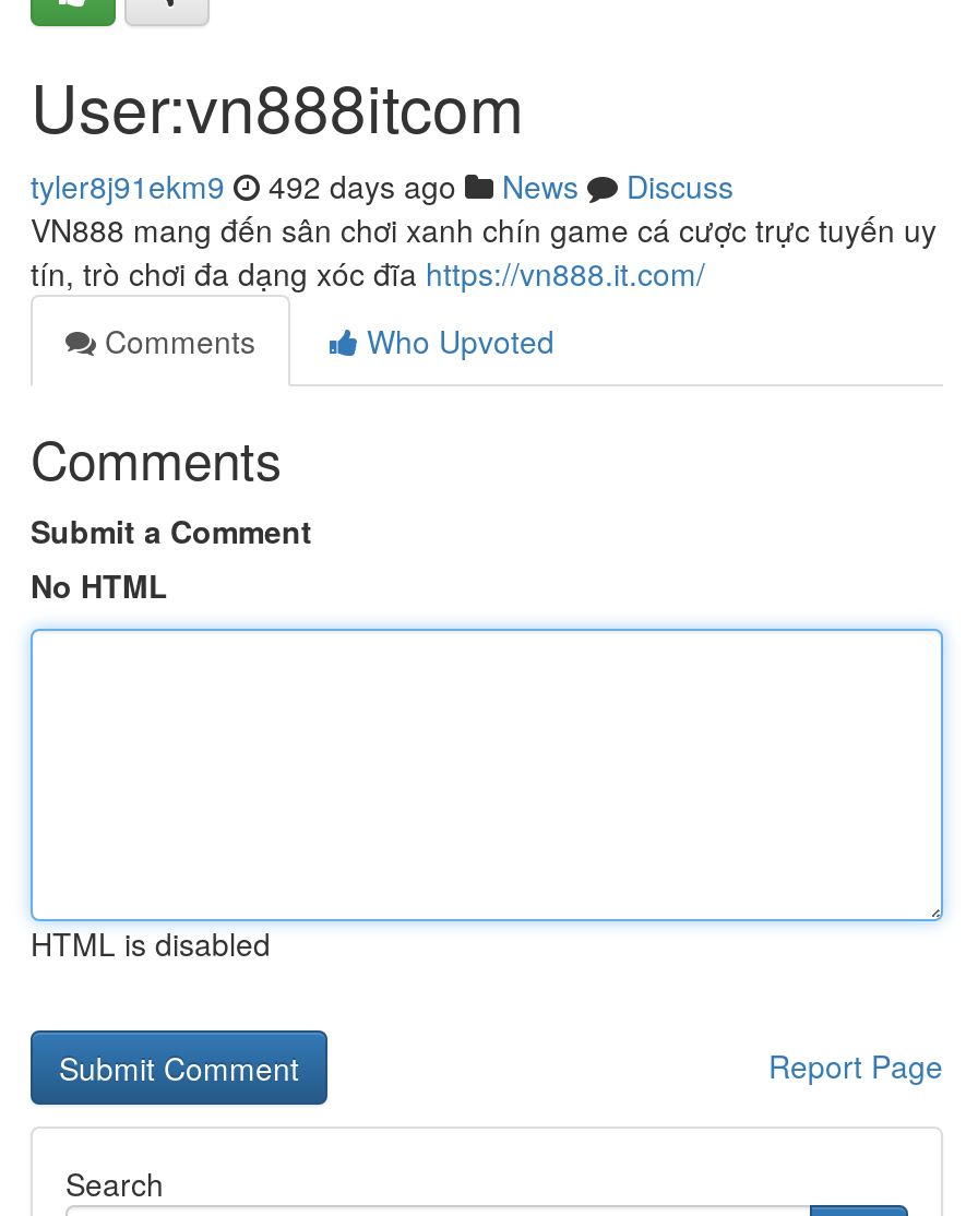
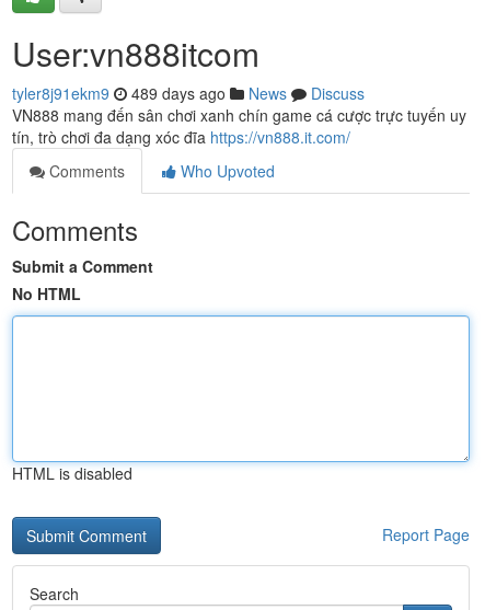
- tyler8j91ekm9 492 days ago News Discuss
+ tyler8j91ekm9 489 days ago News Discuss
